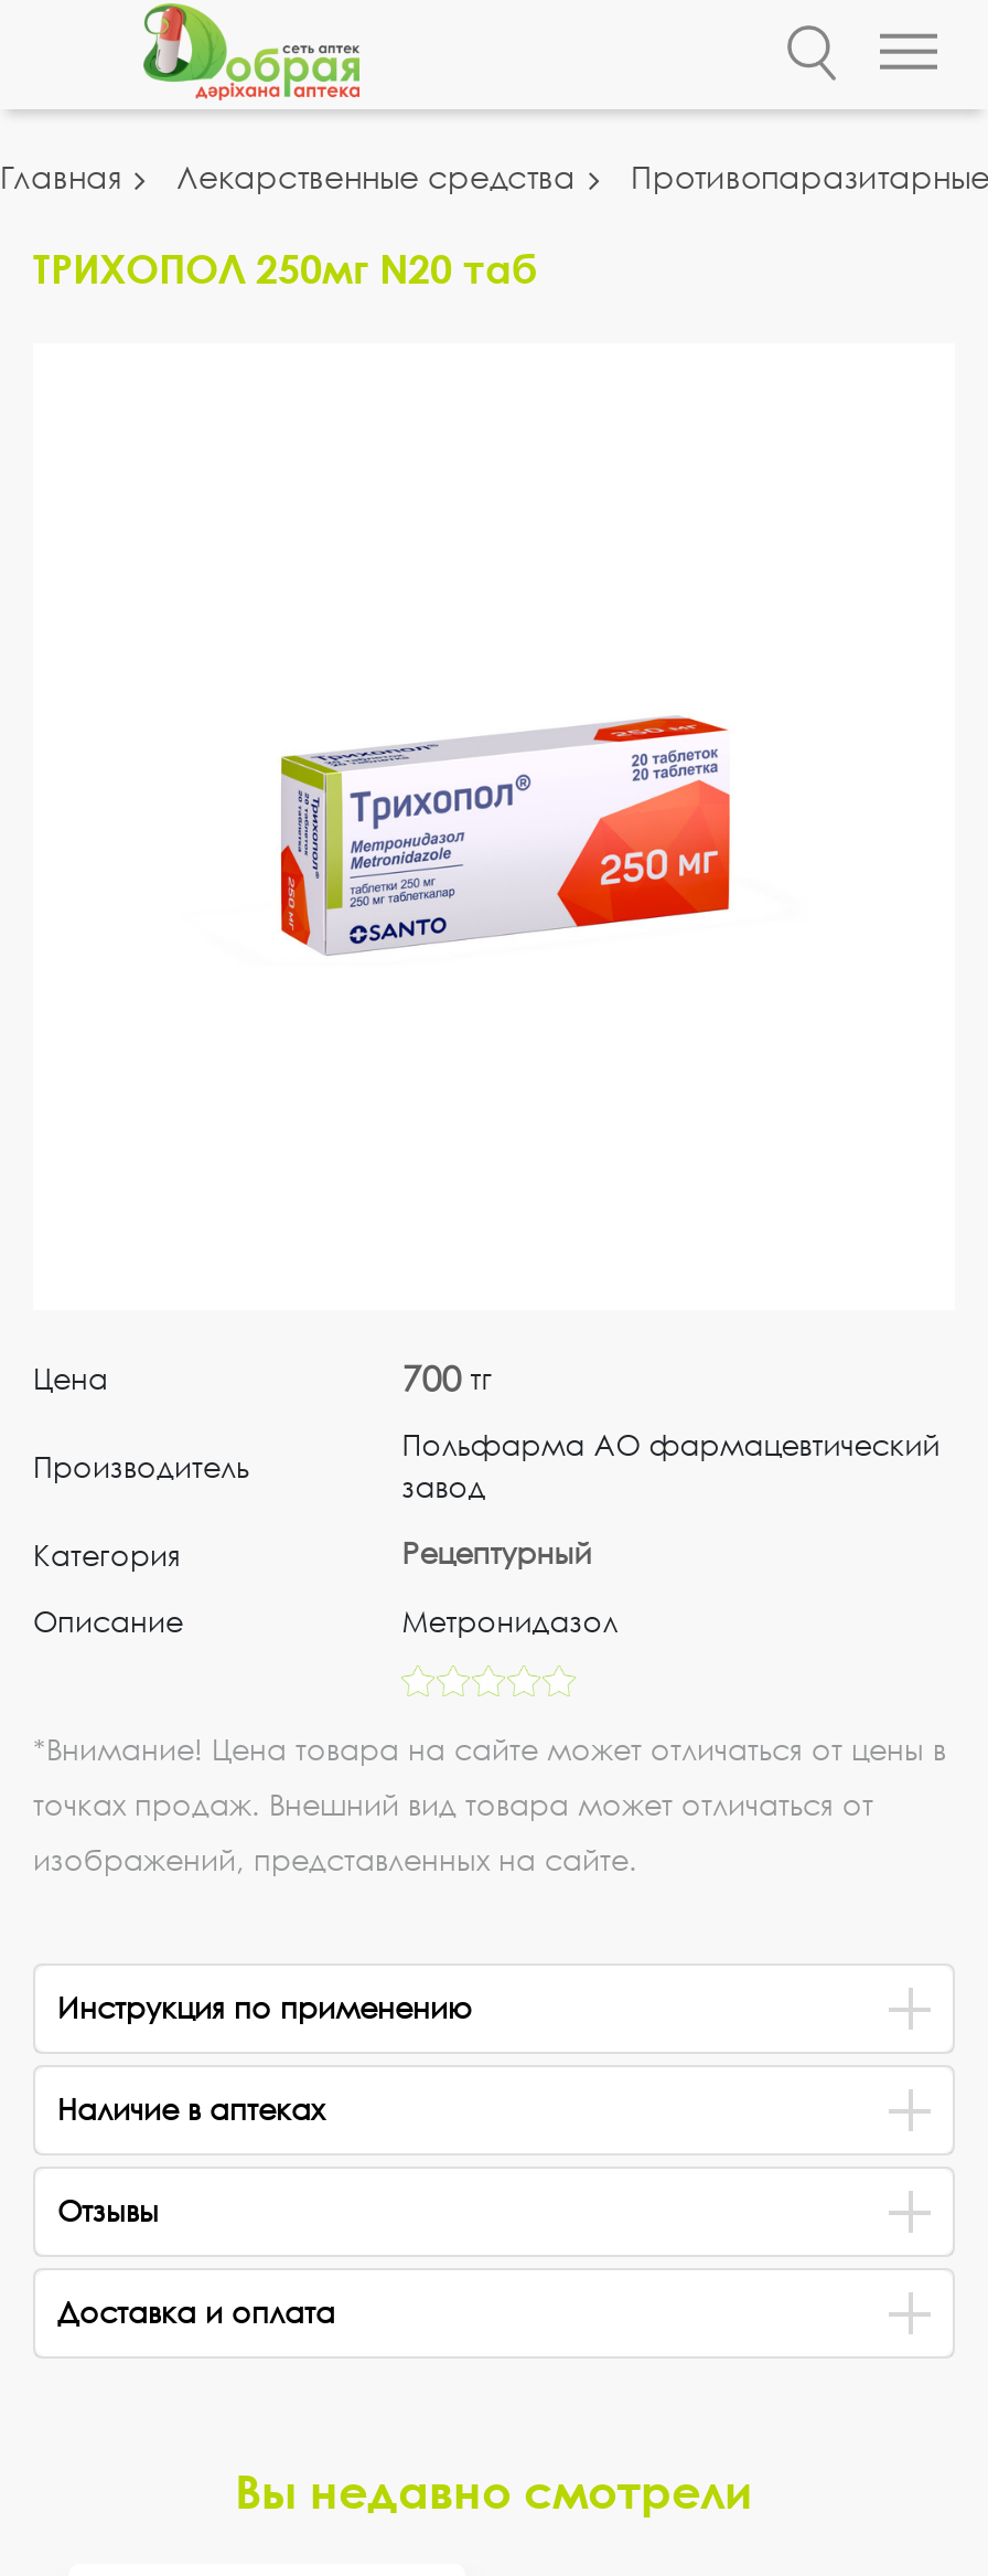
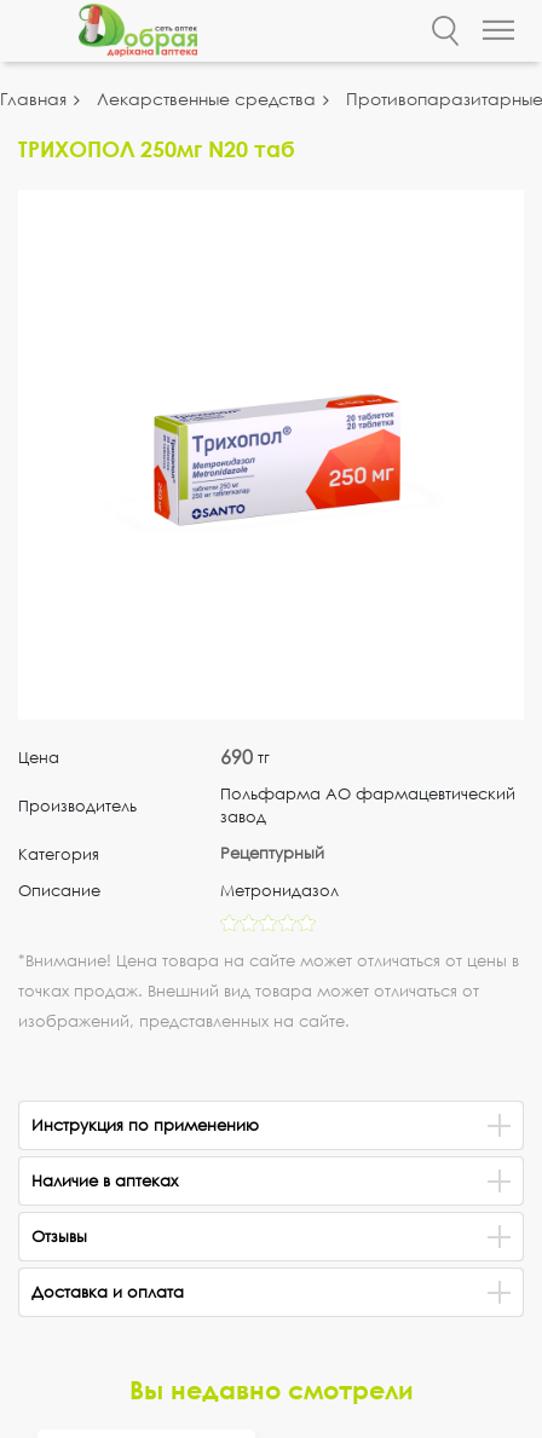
- 700 тг
+ 690 тг
